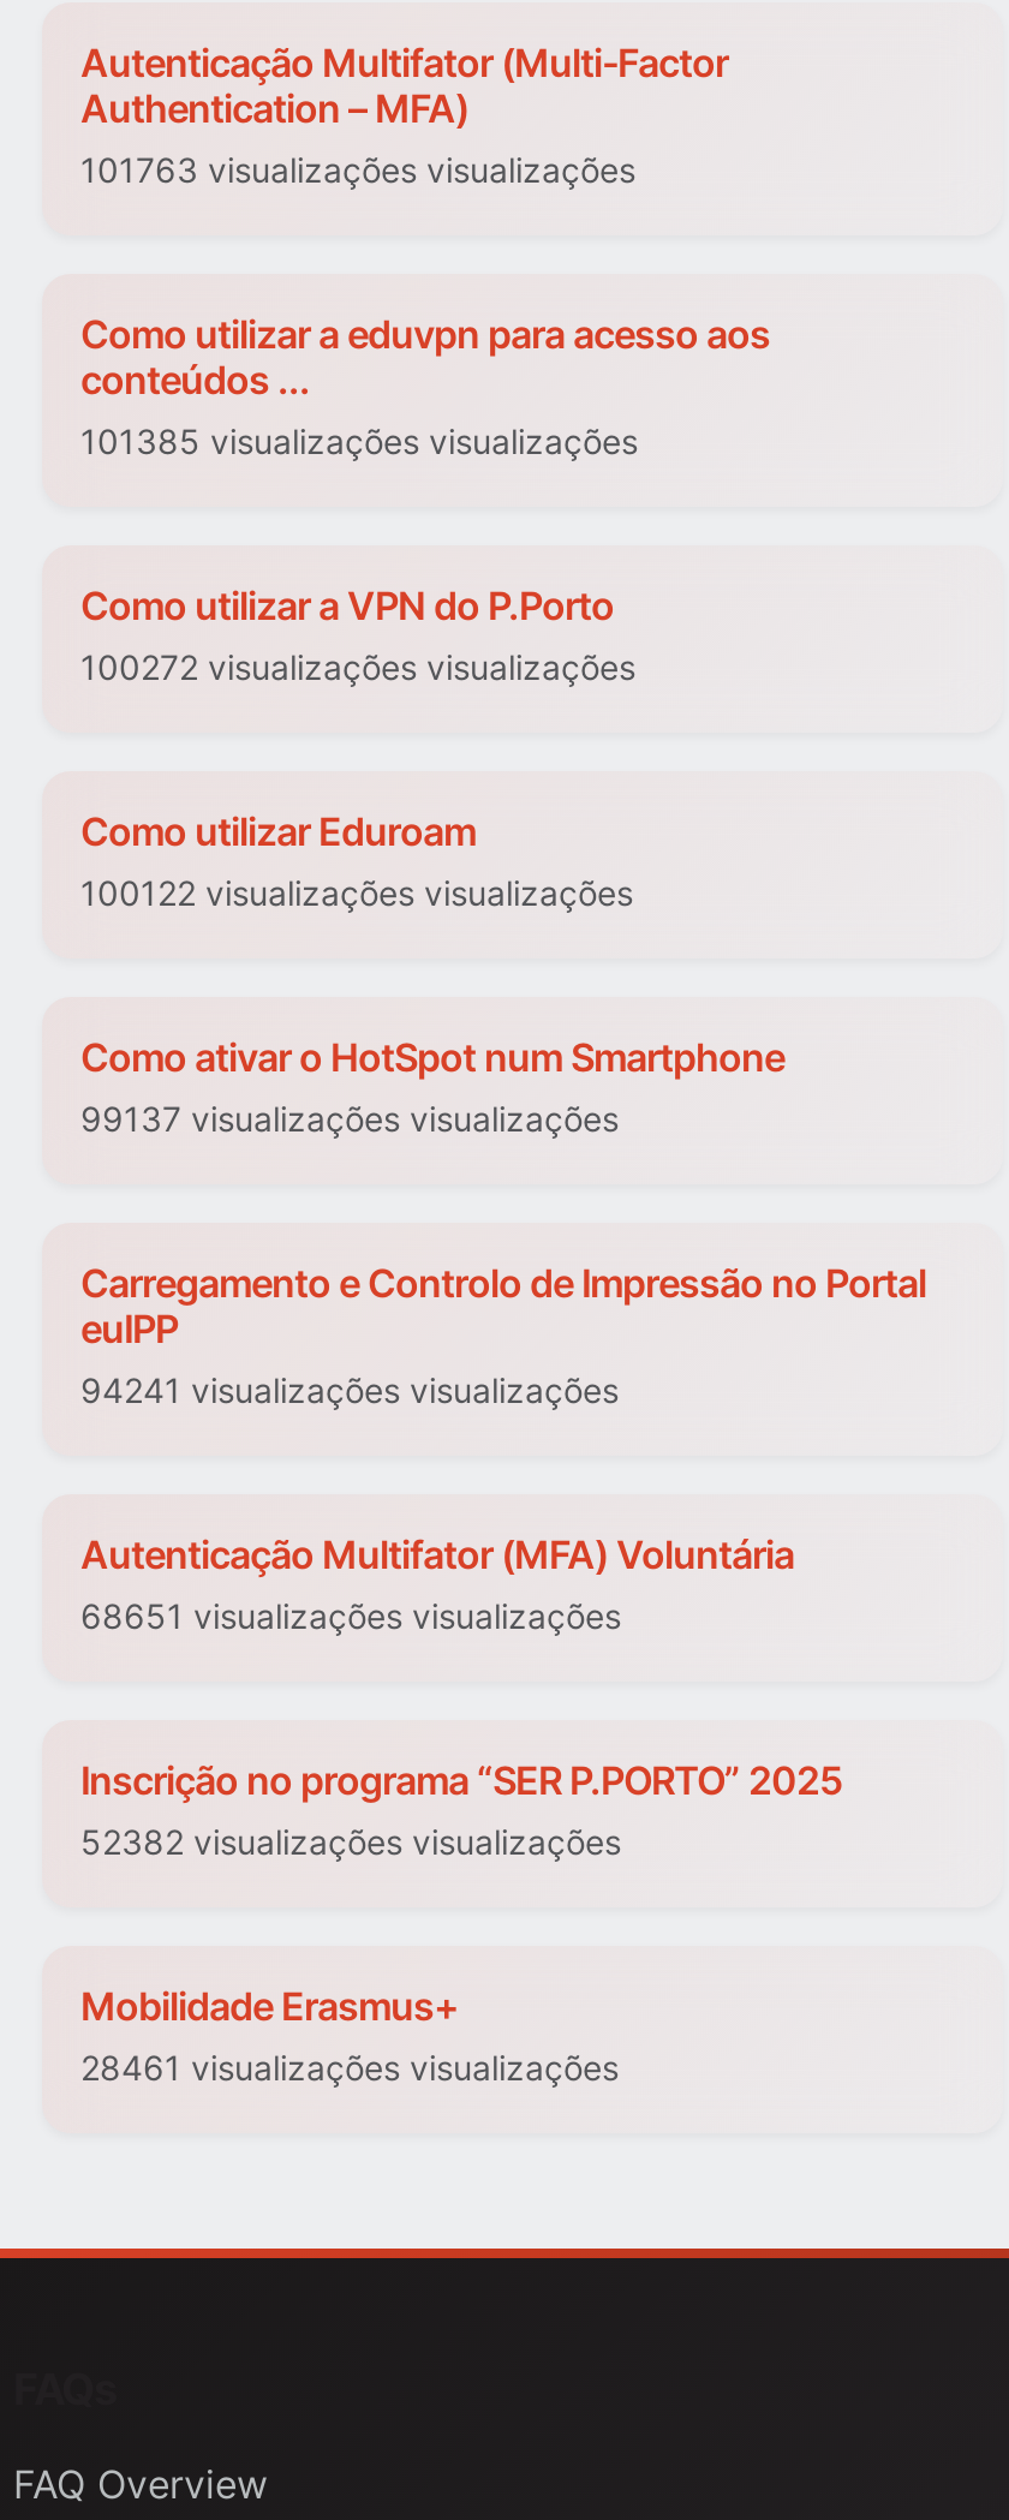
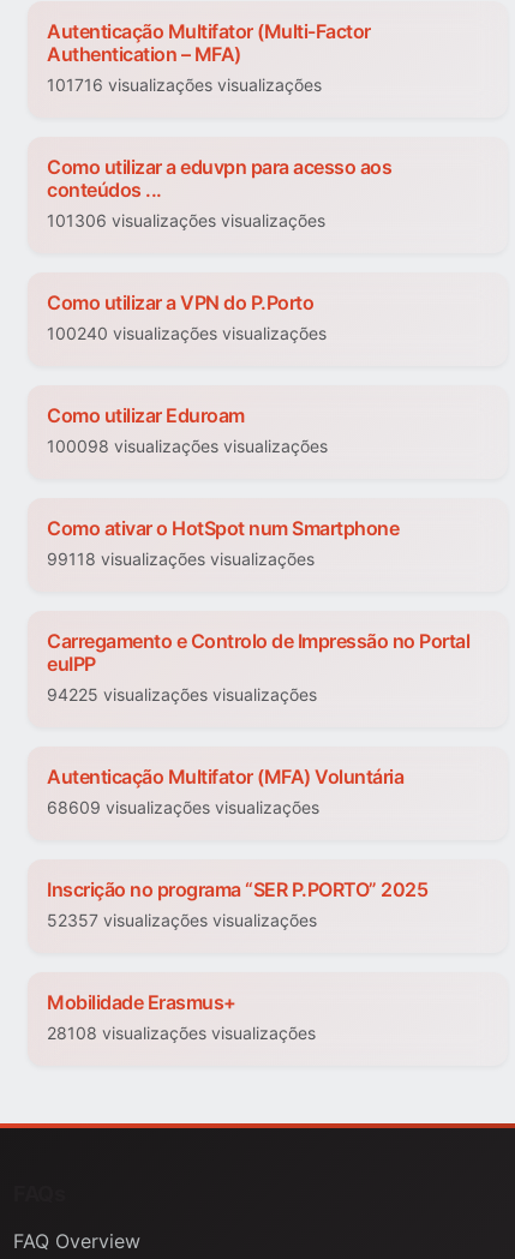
- 101763 visualizações visualizações
+ 101716 visualizações visualizações

- 101385 visualizações visualizações
+ 101306 visualizações visualizações

- 100272 visualizações visualizações
+ 100240 visualizações visualizações

- 100122 visualizações visualizações
+ 100098 visualizações visualizações

- 99137 visualizações visualizações
+ 99118 visualizações visualizações

- 94241 visualizações visualizações
+ 94225 visualizações visualizações

- 68651 visualizações visualizações
+ 68609 visualizações visualizações

- 52382 visualizações visualizações
+ 52357 visualizações visualizações

- 28461 visualizações visualizações
+ 28108 visualizações visualizações
